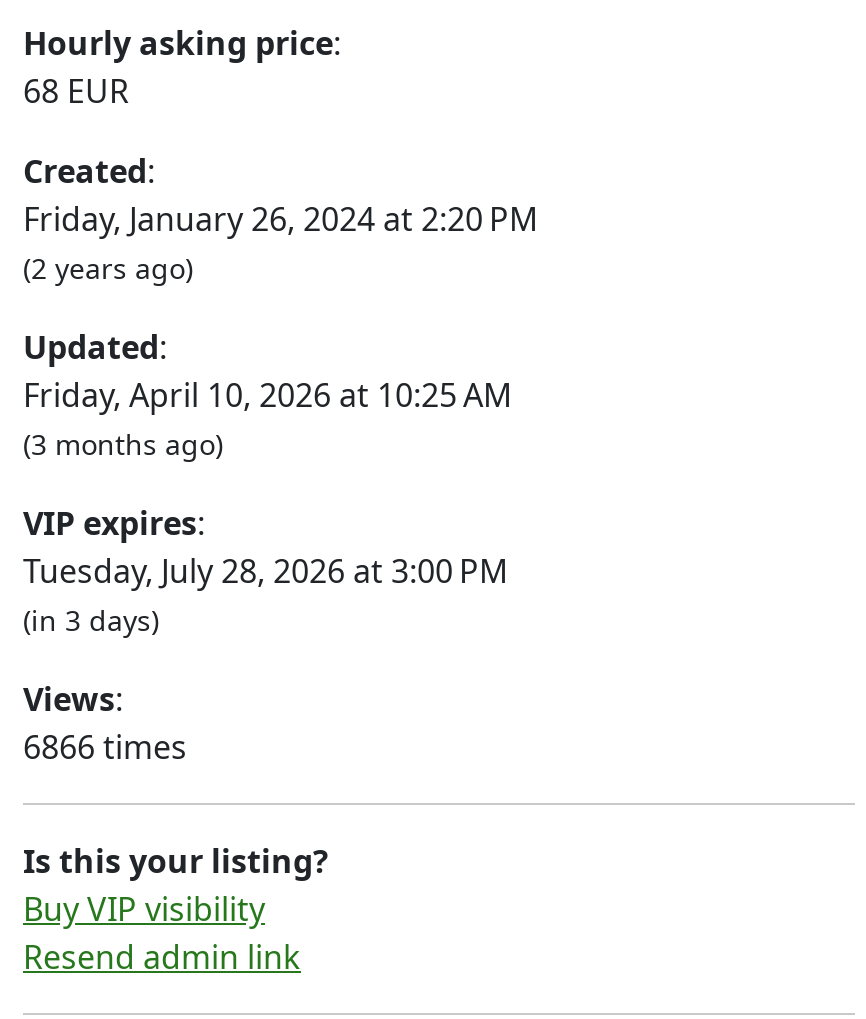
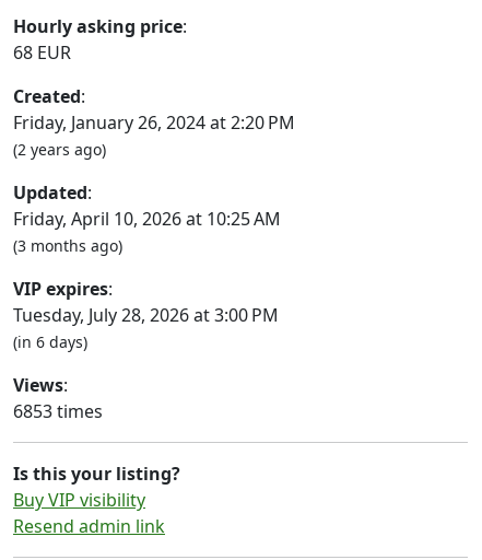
- (in 3 days)
+ (in 6 days)

- 6866 times
+ 6853 times
